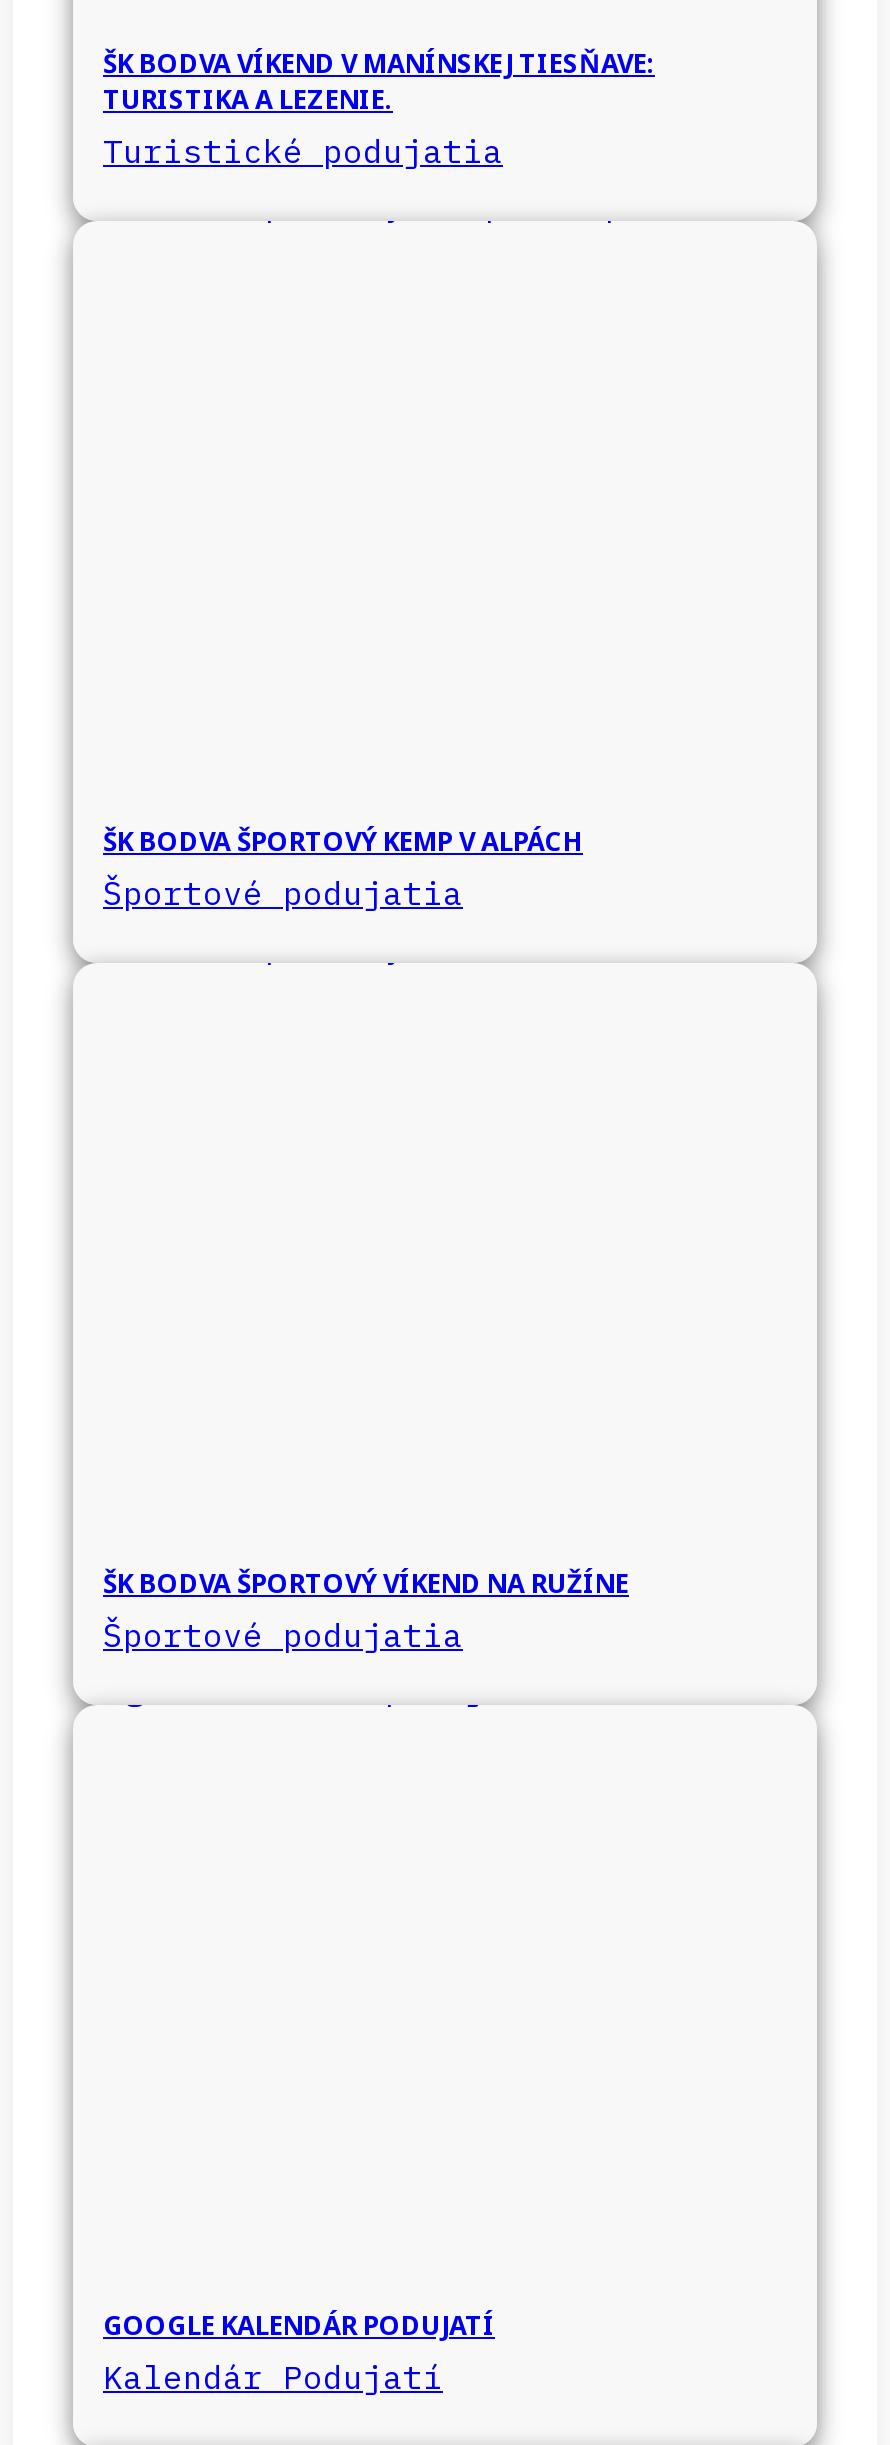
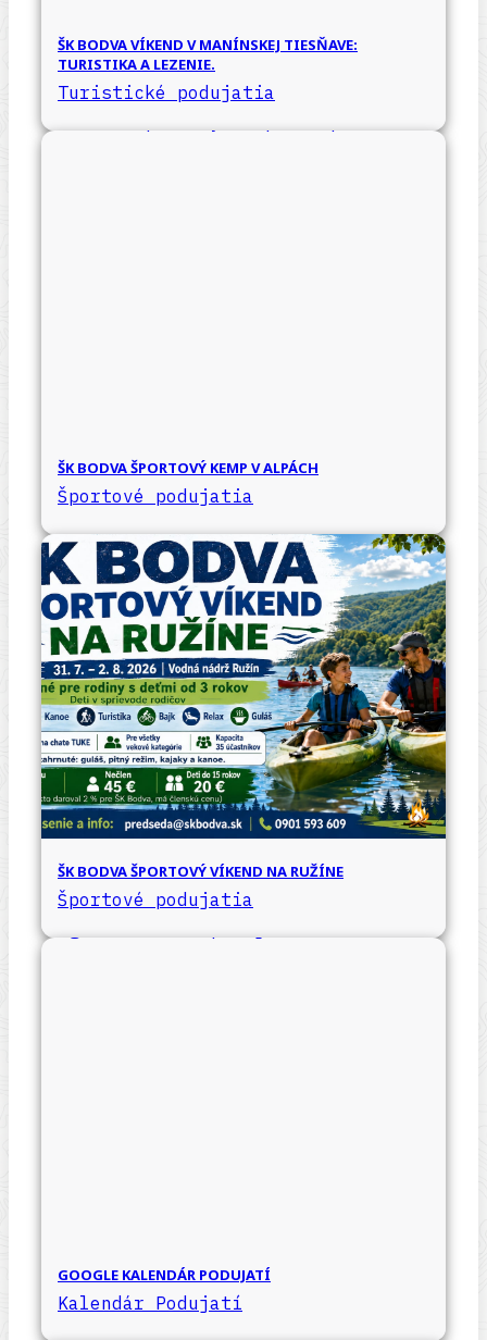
+ [image]
